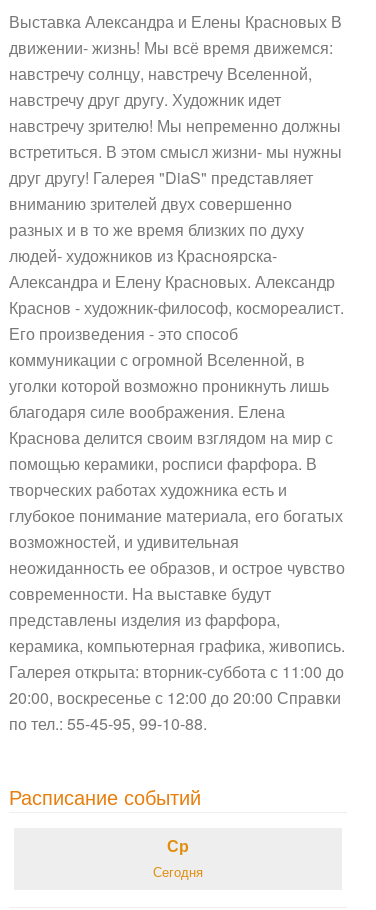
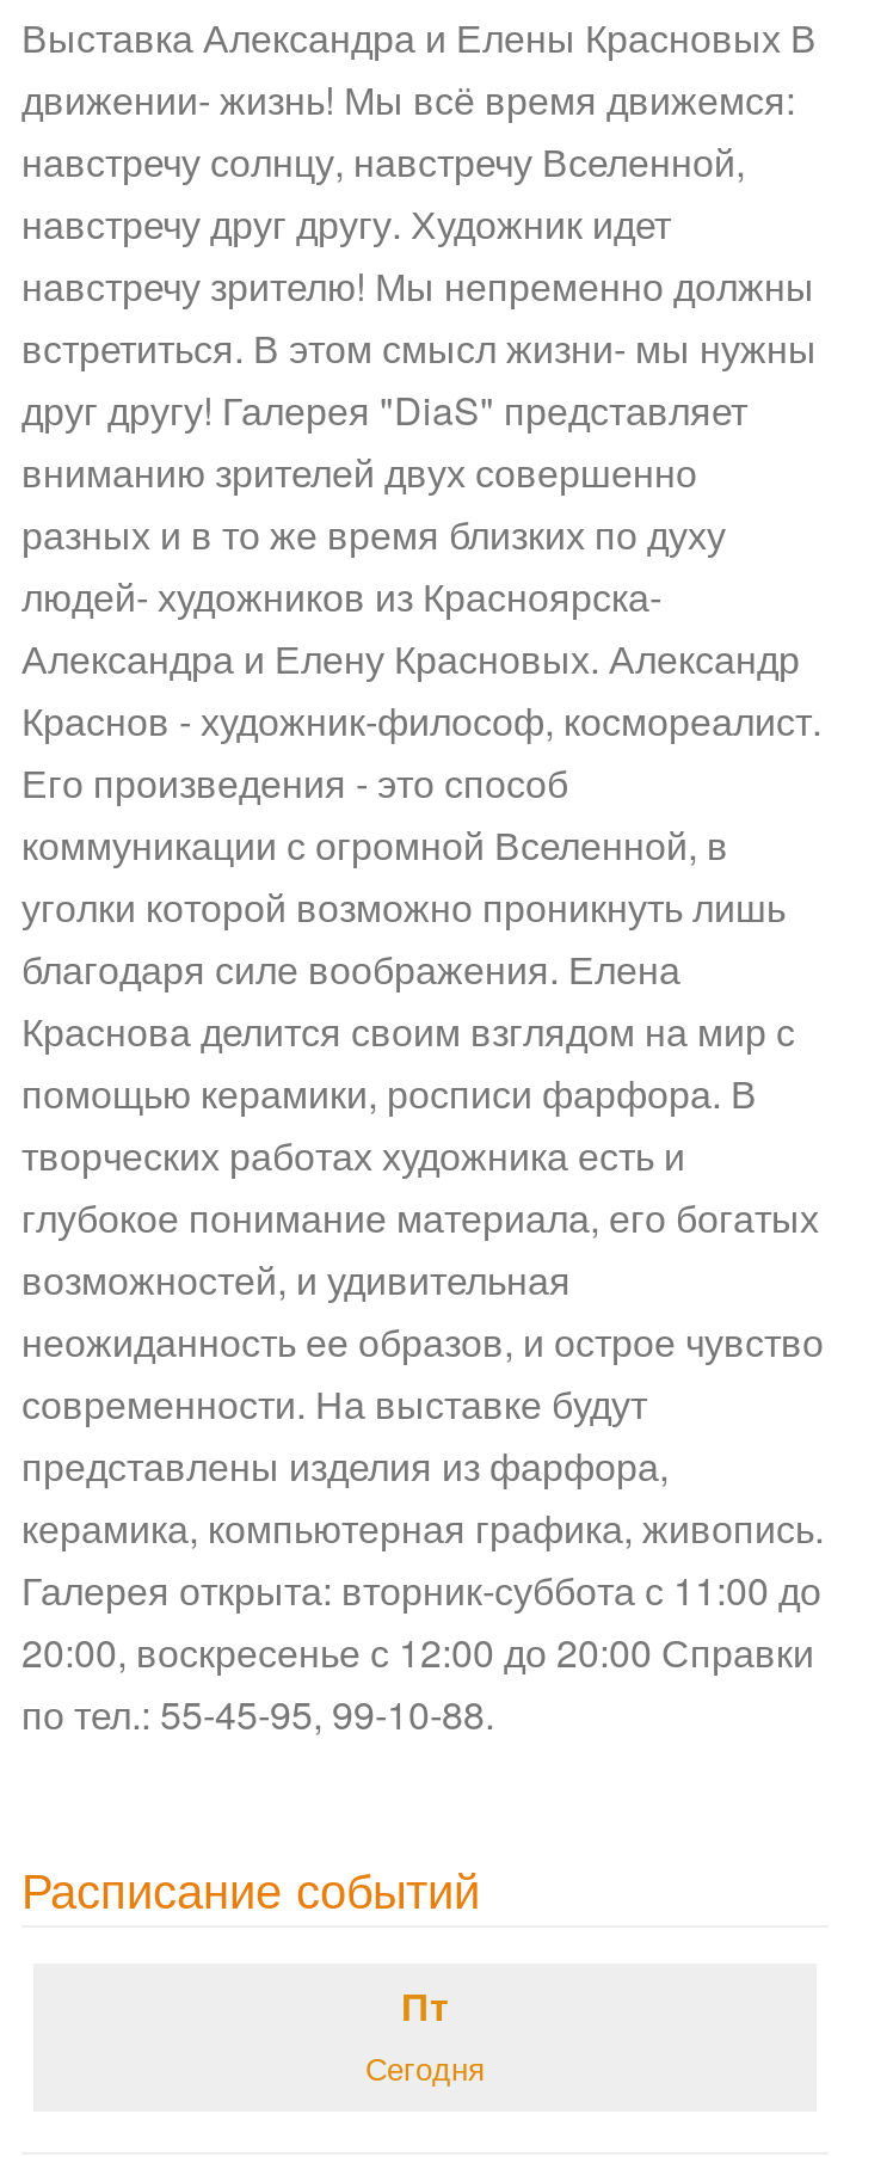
- Ср
+ Пт
